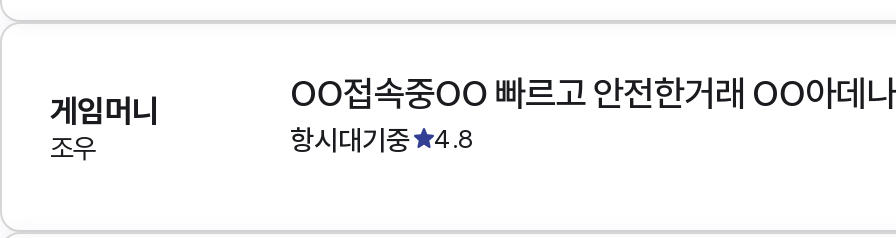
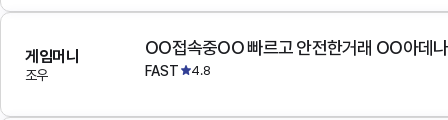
- 항시대기중
+ FAST
